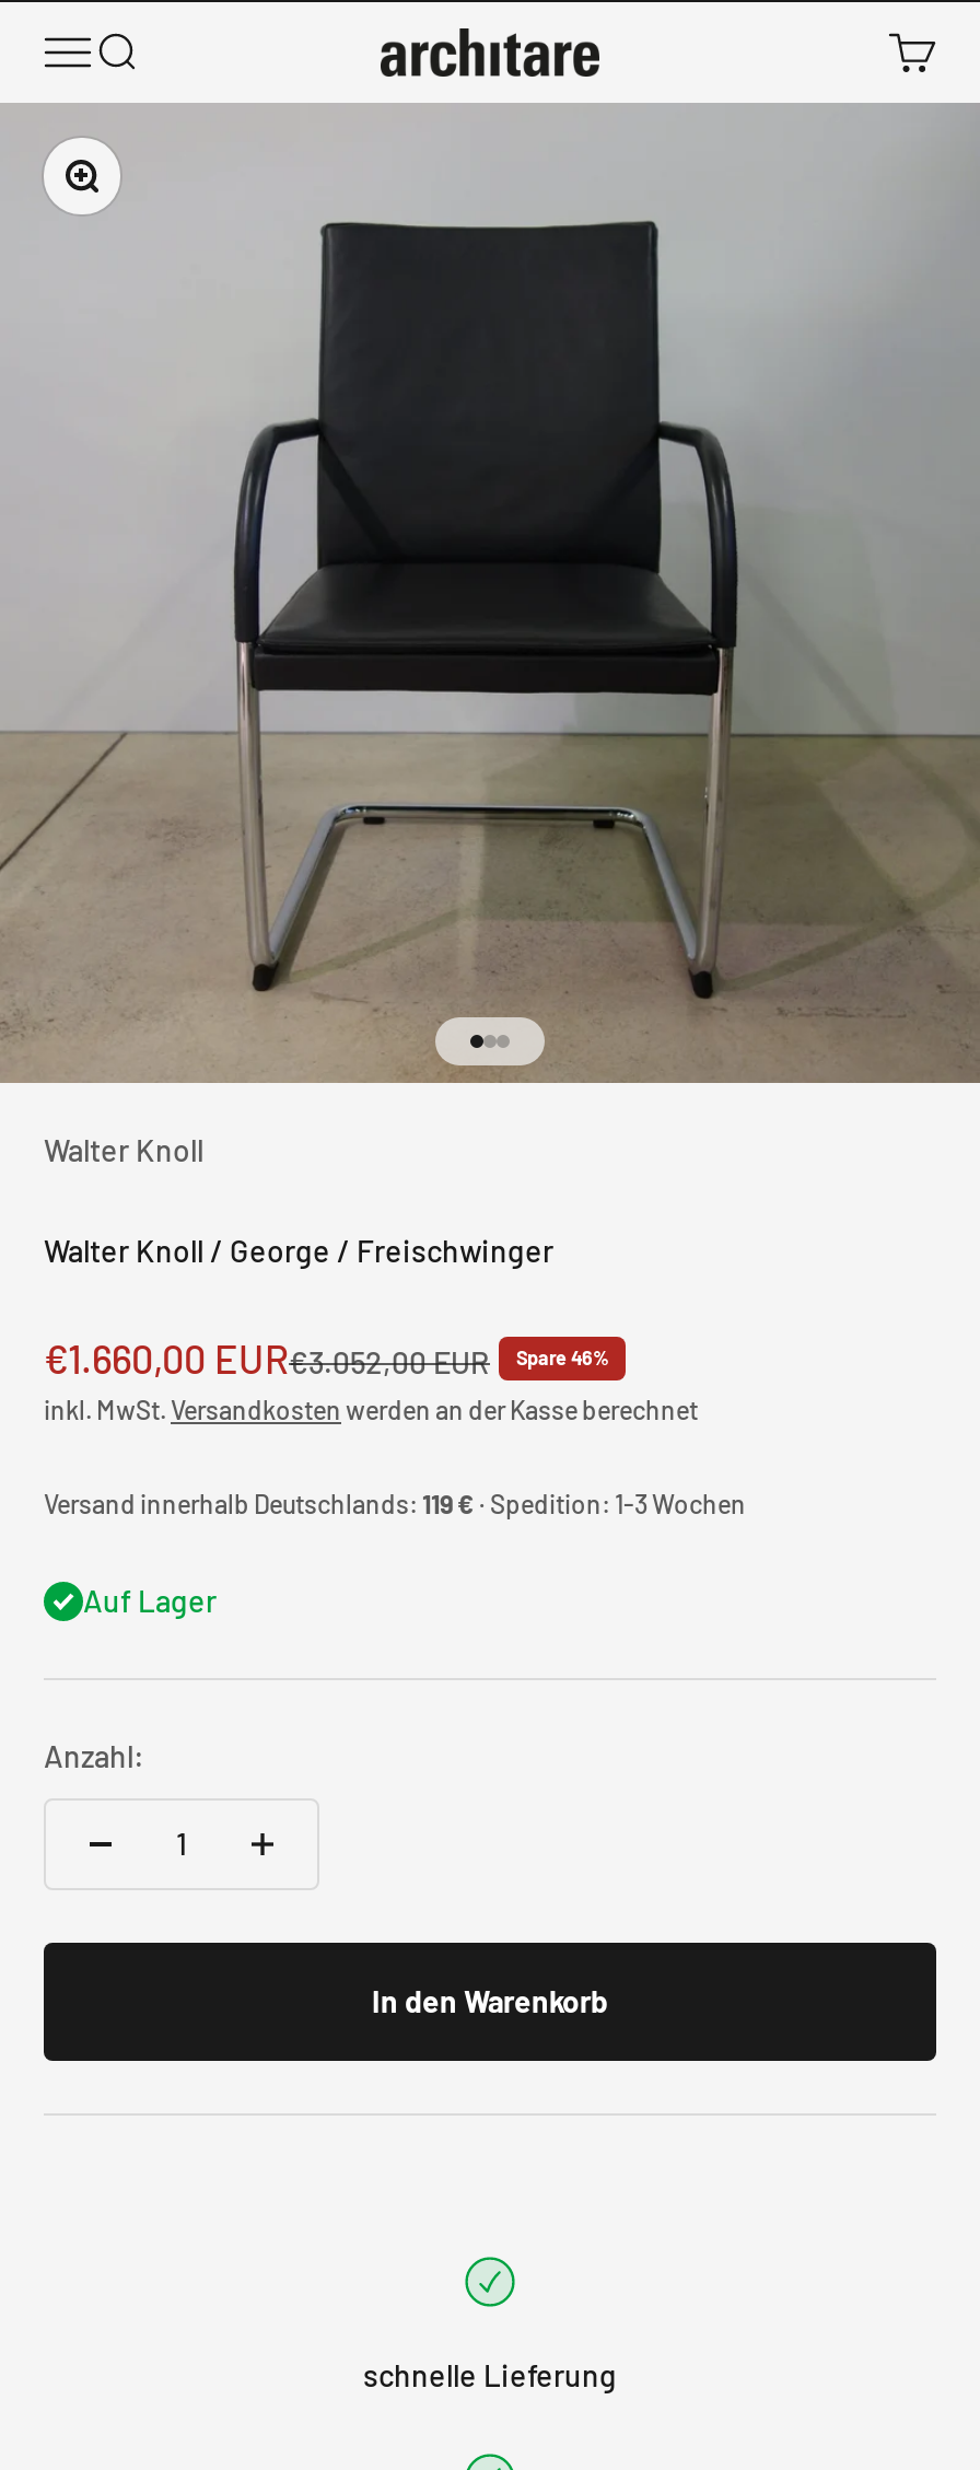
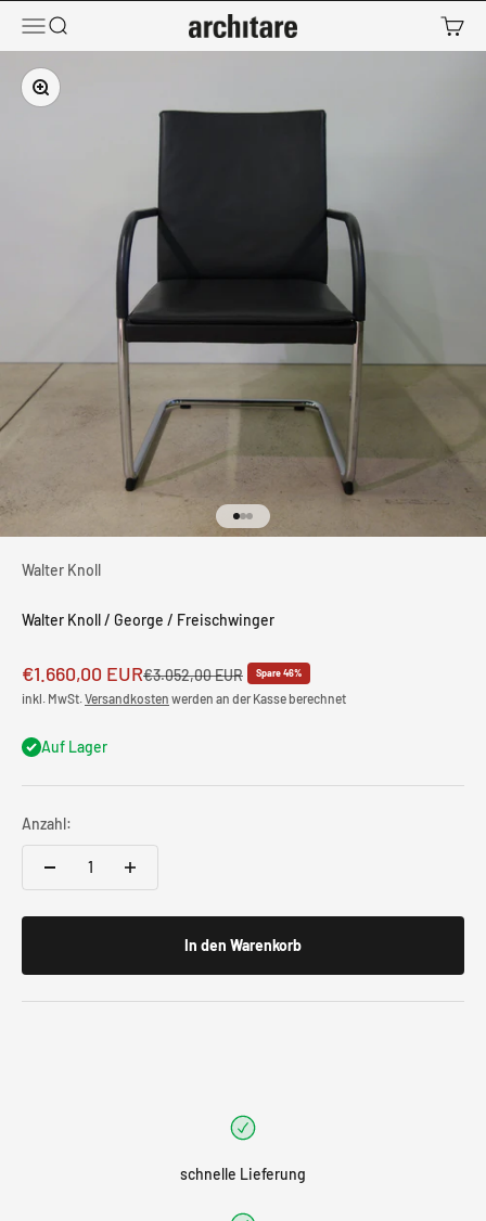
- Versand innerhalb Deutschlands: 119 €· Spedition: 1-3 Wochen

moved up: Auf Lager | Anzahl: | In den Warenkorb
